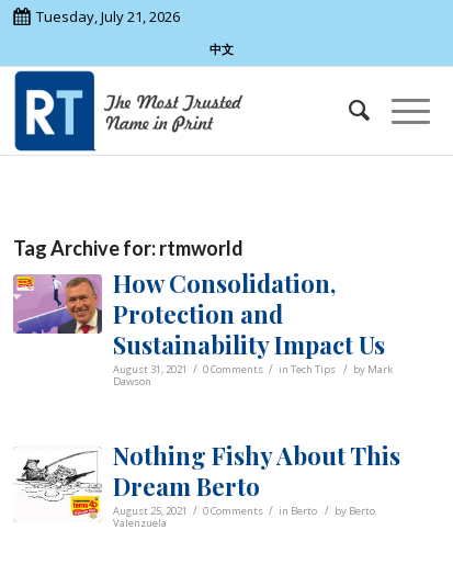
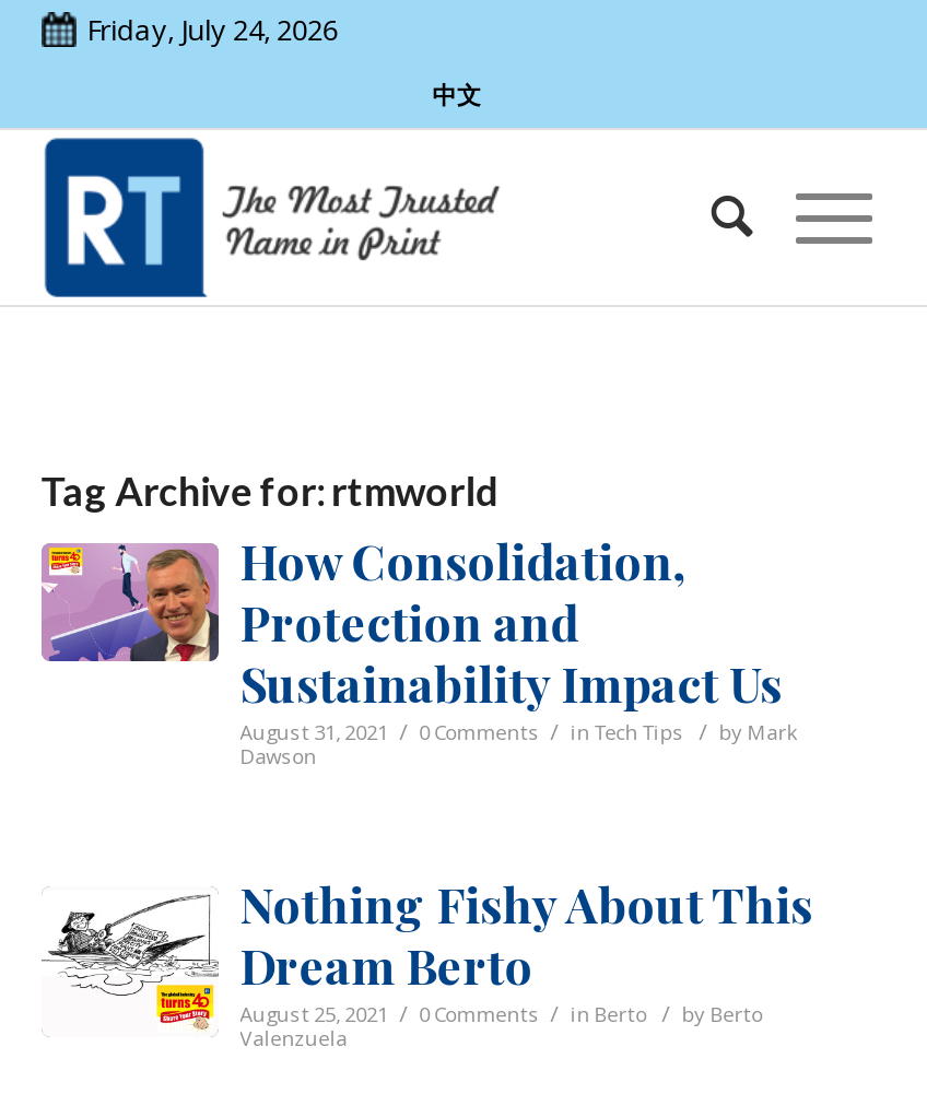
- Tuesday, July 21, 2026
+ Friday, July 24, 2026
